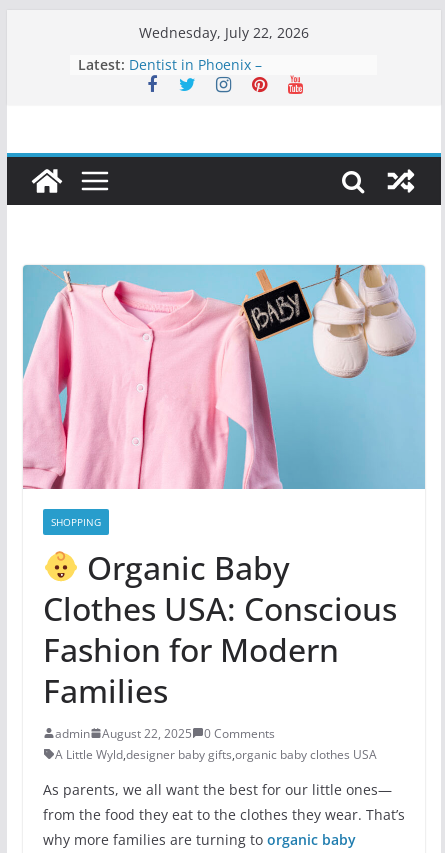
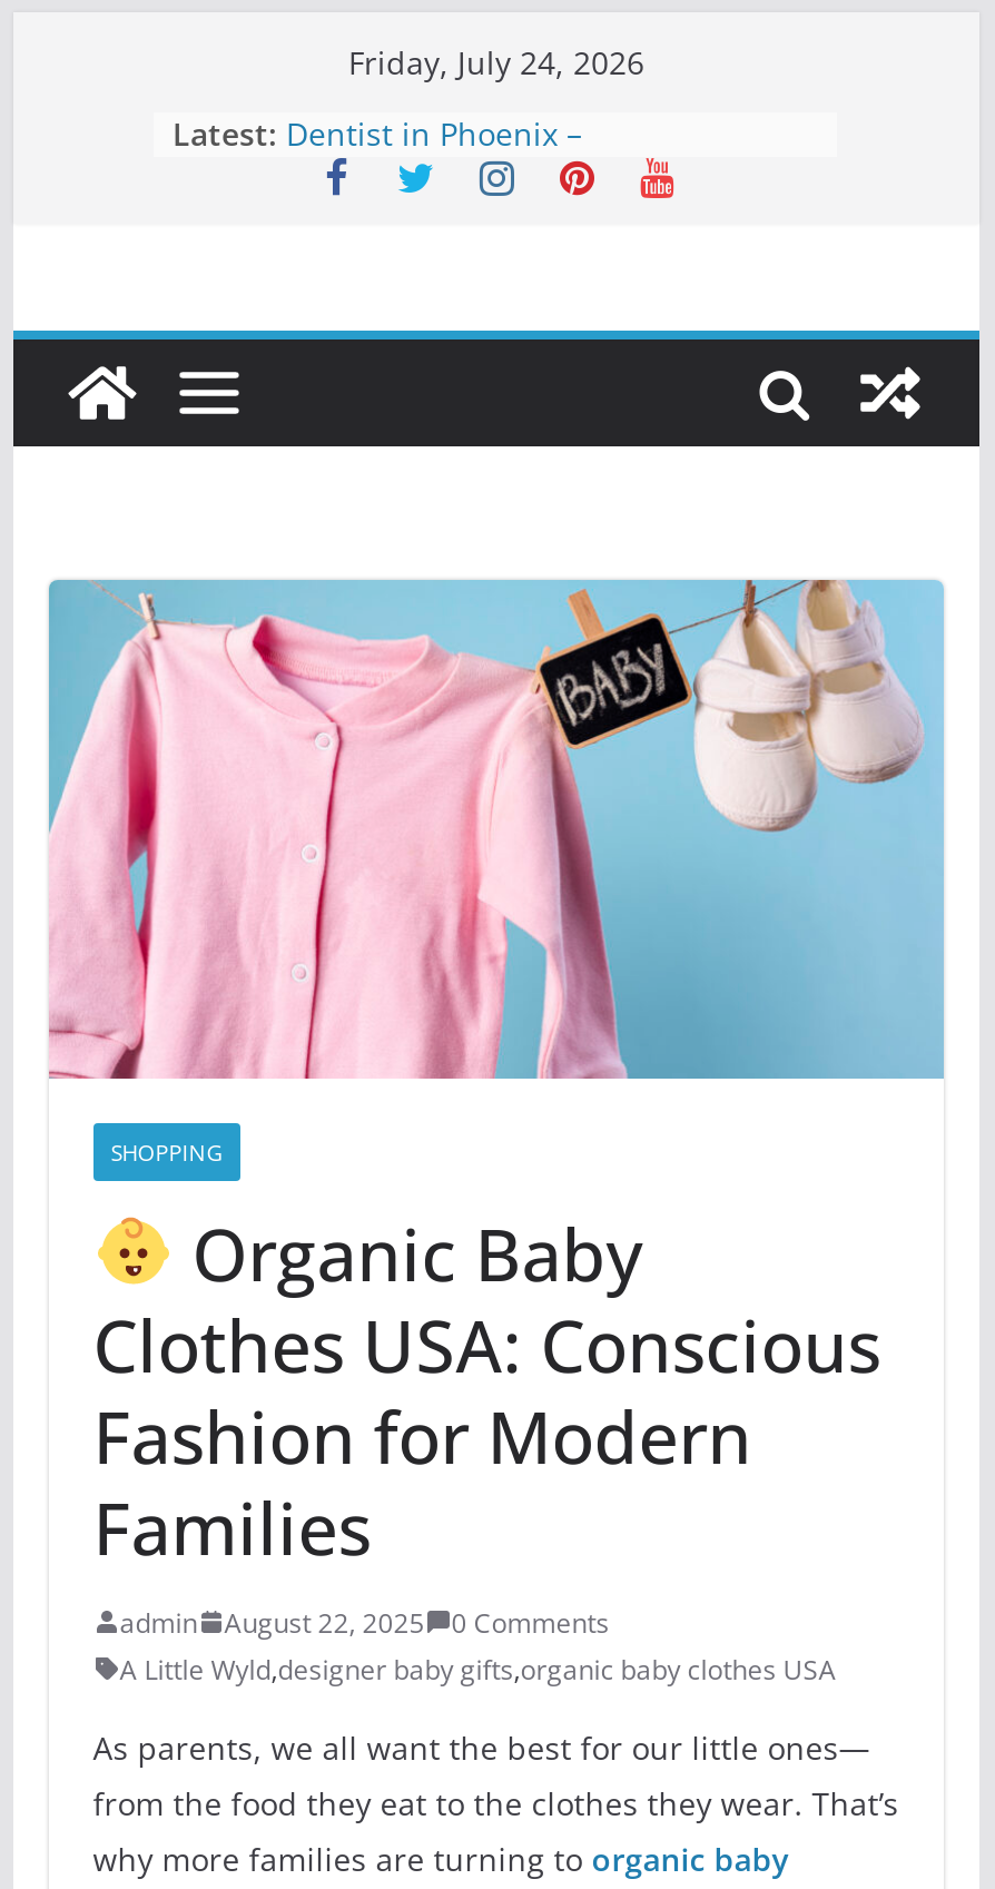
- Wednesday, July 22, 2026
+ Friday, July 24, 2026
